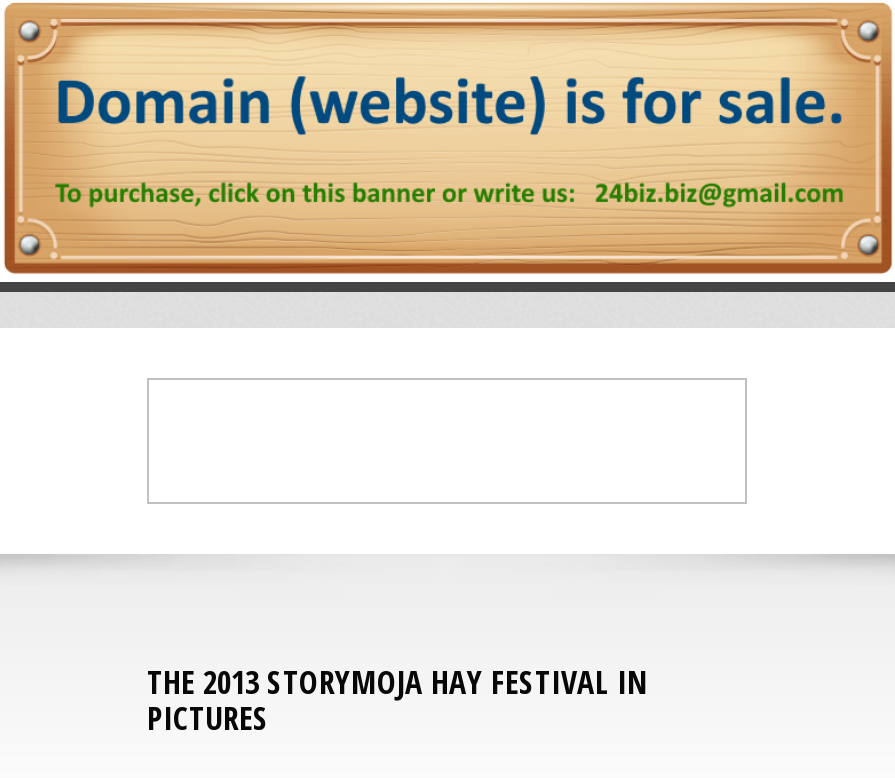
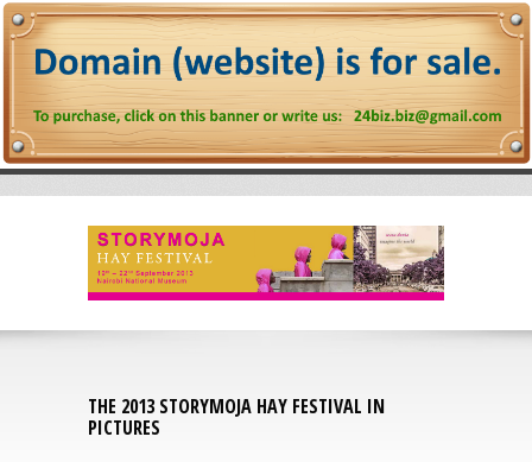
+ [image]
